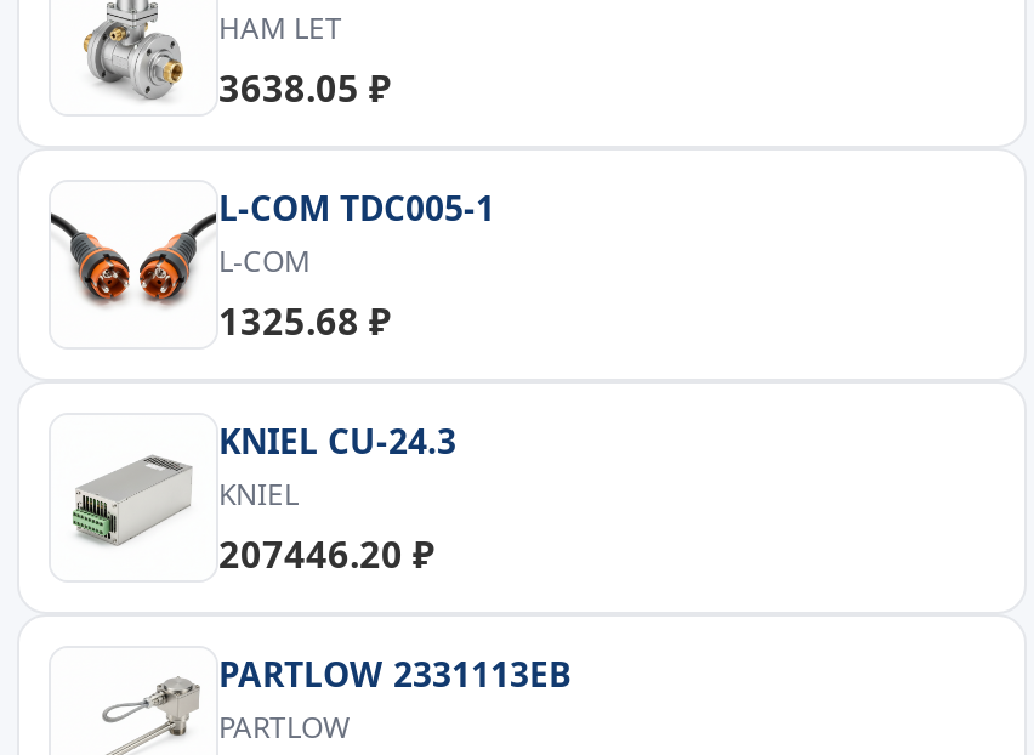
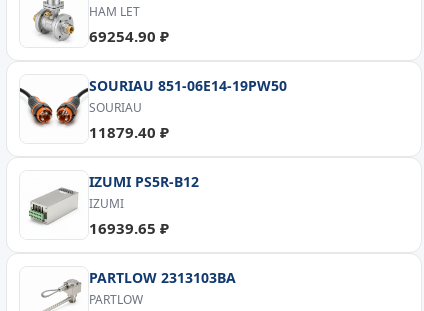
- 3638.05 ₽
+ 69254.90 ₽

- L-COM TDC005-1
- L-COM
- 1325.68 ₽
+ SOURIAU 851-06E14-19PW50
+ SOURIAU
+ 11879.40 ₽

- KNIEL CU-24.3
- KNIEL
- 207446.20 ₽
+ IZUMI PS5R-B12
+ IZUMI
+ 16939.65 ₽

- PARTLOW 2331113EB
+ PARTLOW 2313103BA
